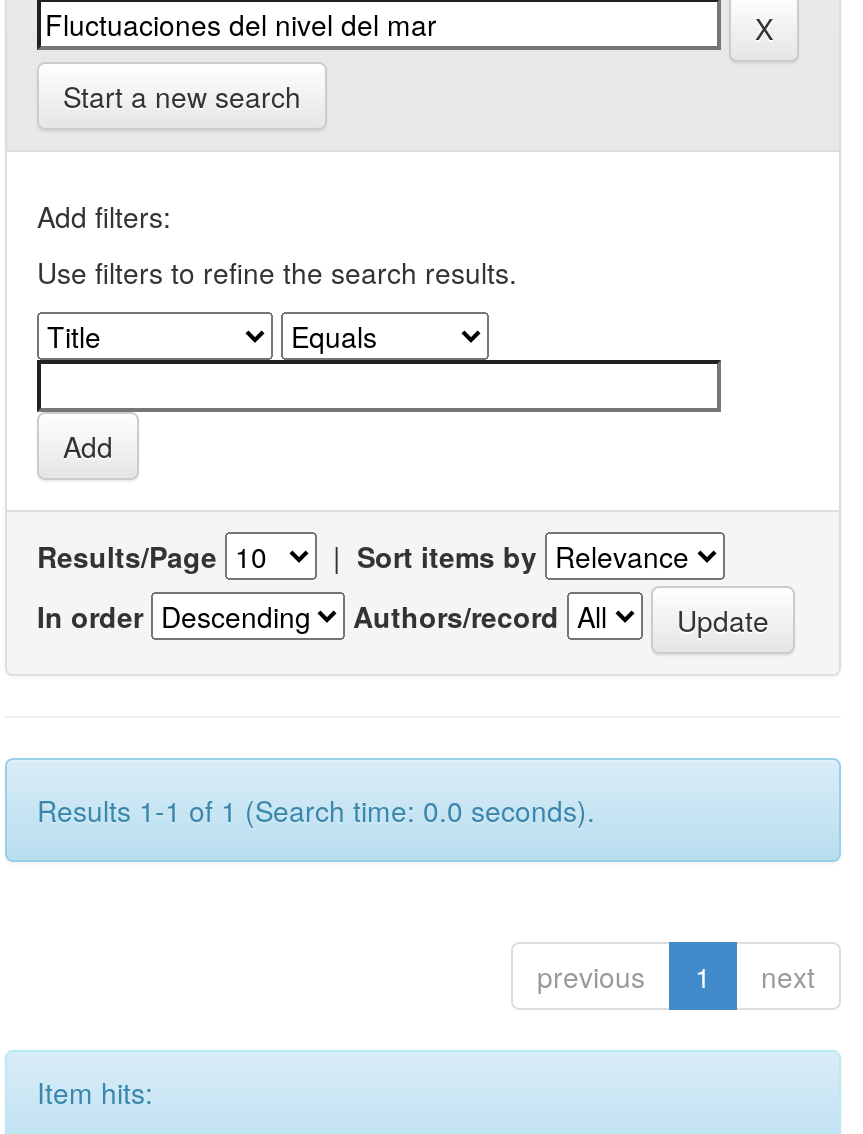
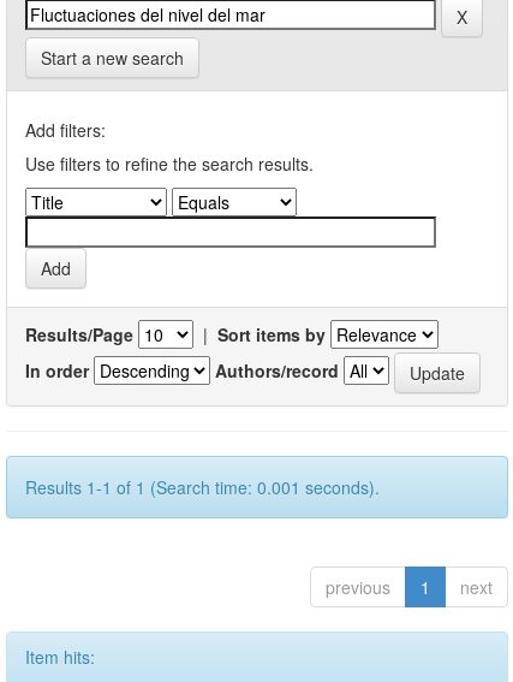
- Results 1-1 of 1 (Search time: 0.0 seconds).
+ Results 1-1 of 1 (Search time: 0.001 seconds).
